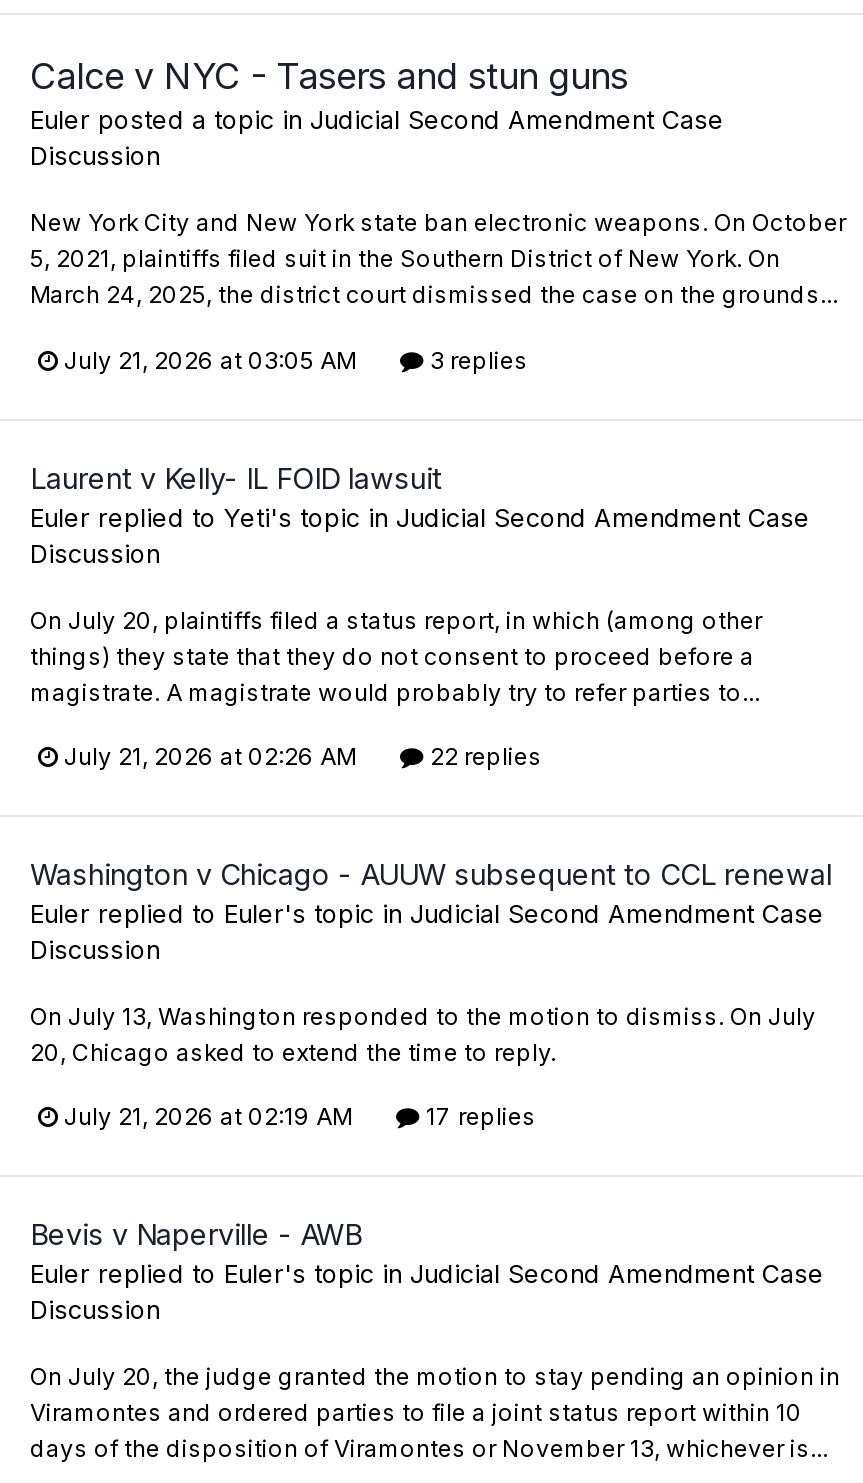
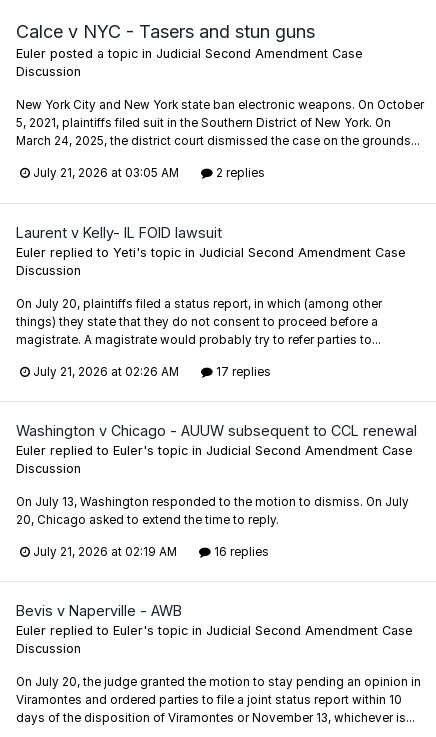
- 3 replies
+ 2 replies

- 22 replies
+ 17 replies

- 17 replies
+ 16 replies
